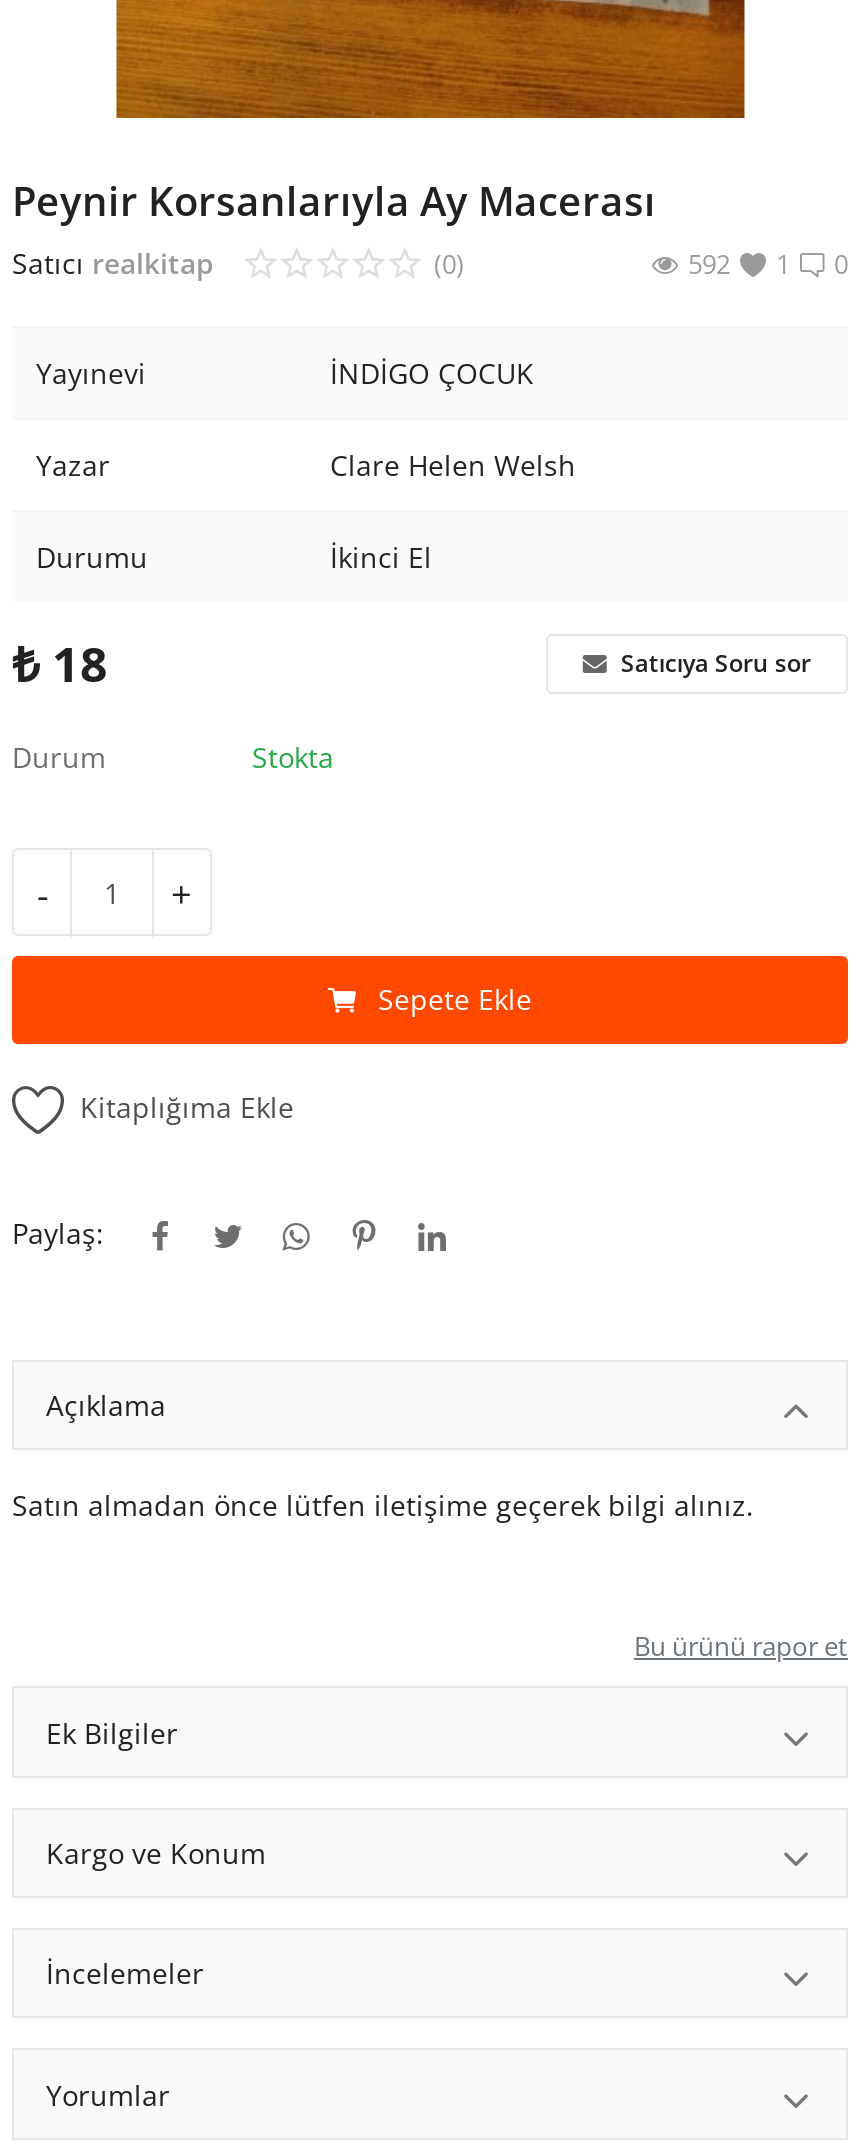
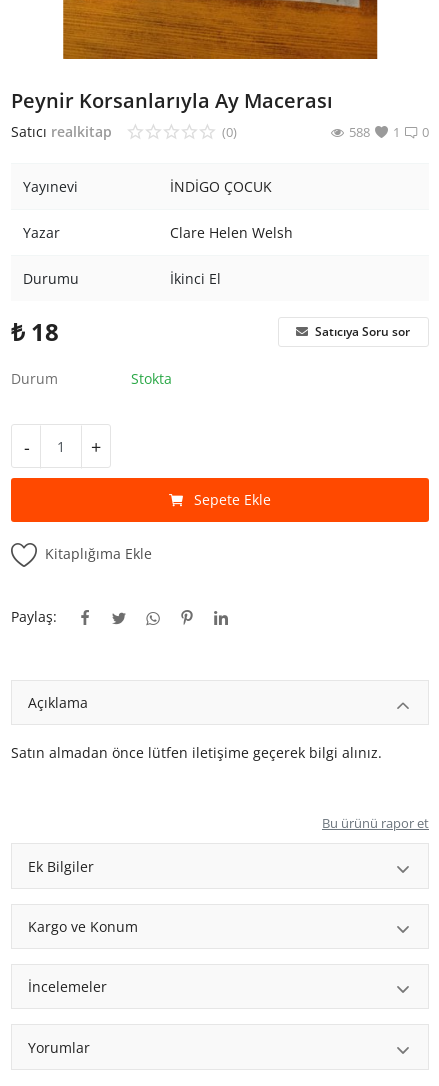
- 592 1 0
+ 588 1 0
